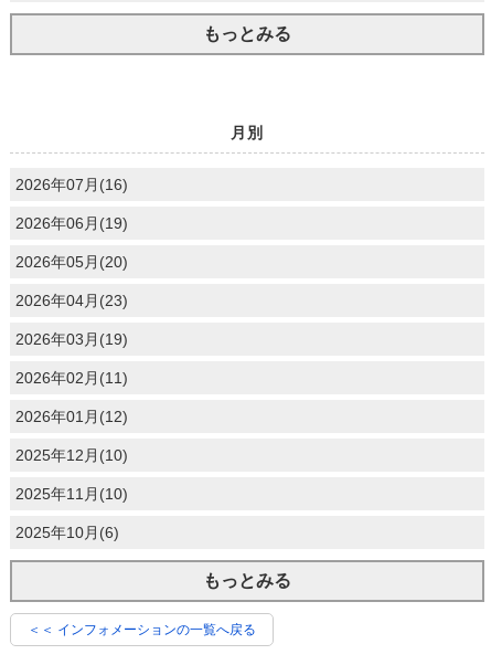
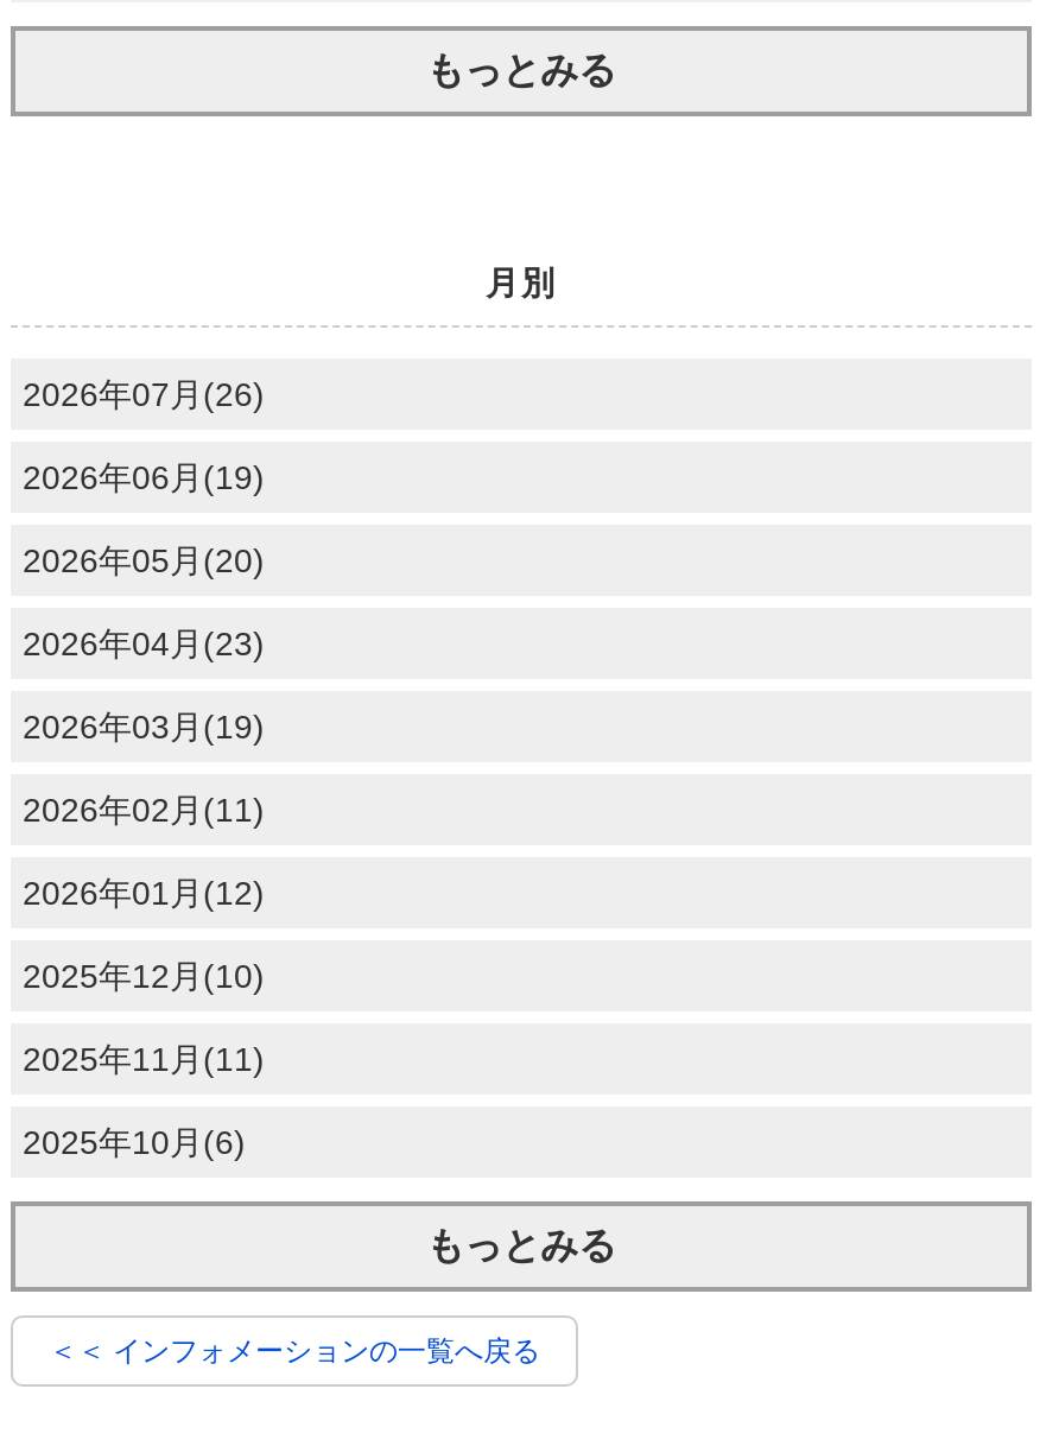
- 2026年07月(16)
+ 2026年07月(26)

- 2025年11月(10)
+ 2025年11月(11)
